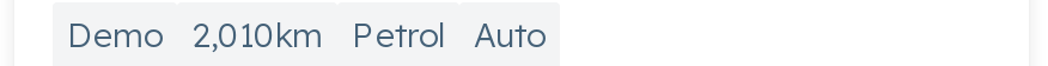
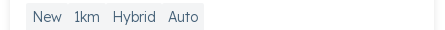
- Demo
- 2,010km
- Petrol
+ New
+ 1km
+ Hybrid
